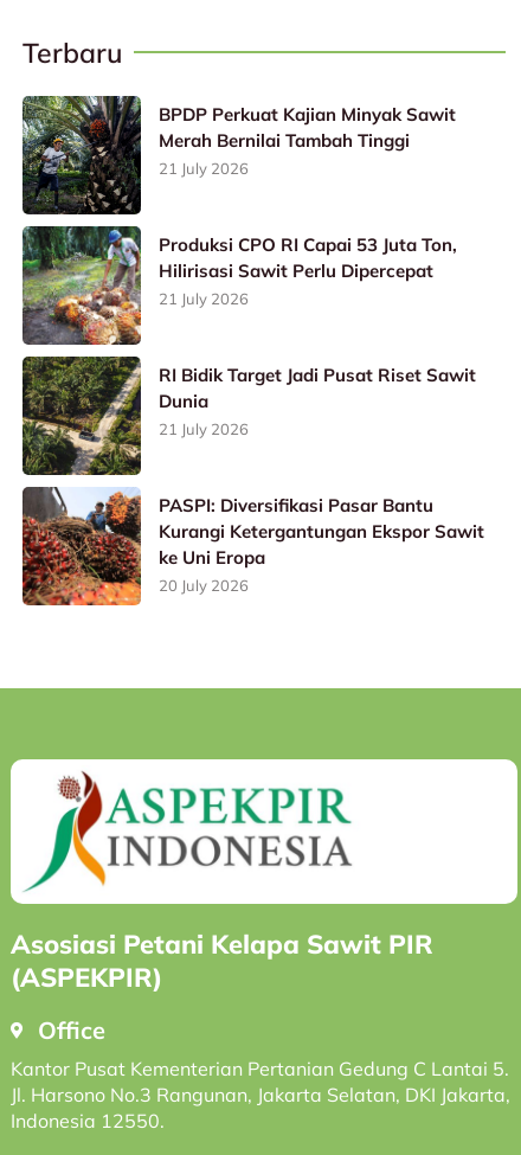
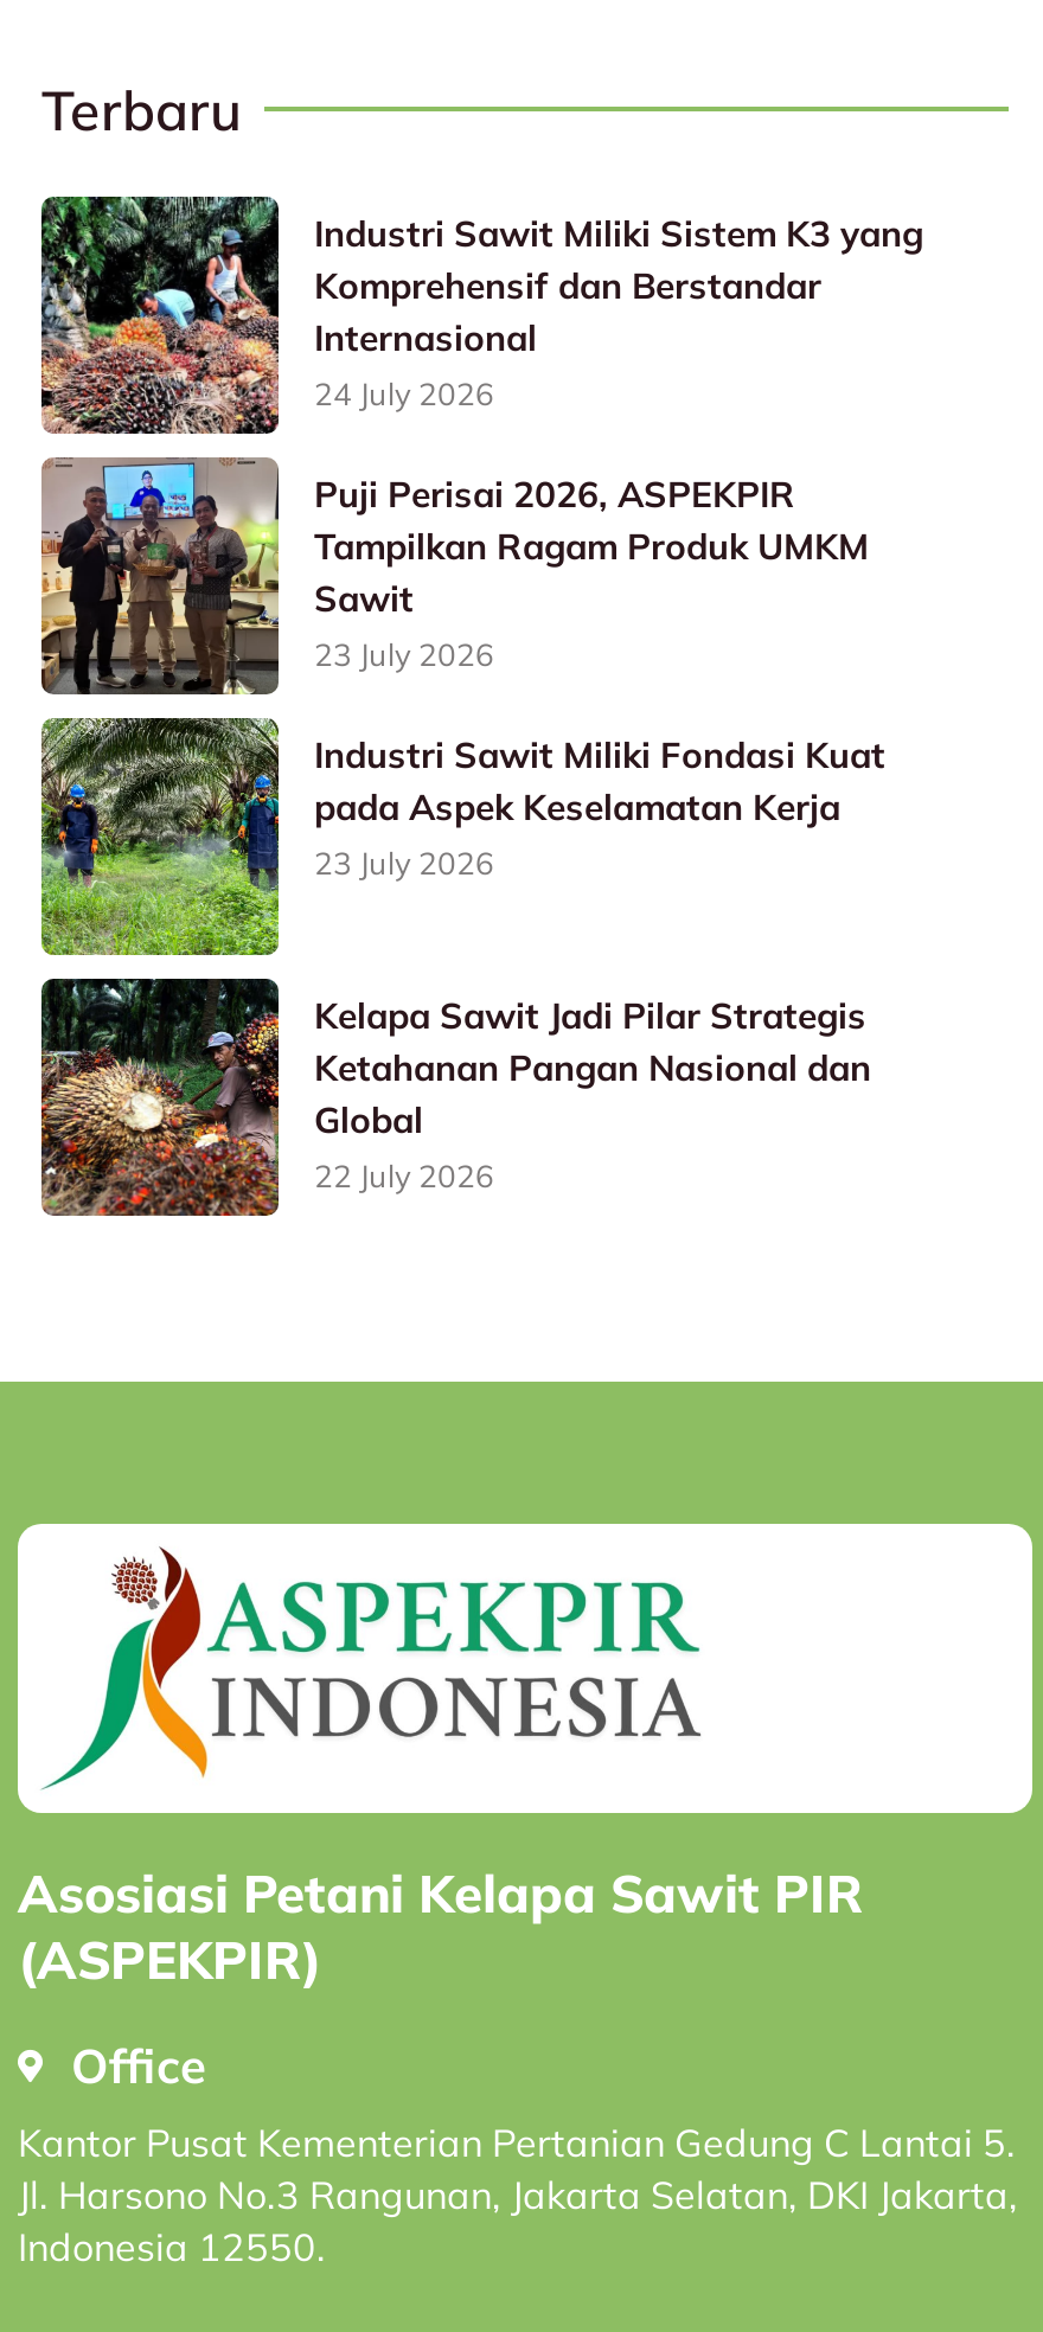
- [image]
- BPDP Perkuat Kajian Minyak Sawit
- Merah Bernilai Tambah Tinggi
- 21 July 2026
+ [image]
+ Industri Sawit Miliki Sistem K3 yang
+ Komprehensif dan Berstandar
+ Internasional
+ 24 July 2026

- [image]
- Produksi CPO RI Capai 53 Juta Ton,
- Hilirisasi Sawit Perlu Dipercepat
- 21 July 2026
+ [image]
+ Puji Perisai 2026, ASPEKPIR
+ Tampilkan Ragam Produk UMKM
+ Sawit
+ 23 July 2026

- [image]
- RI Bidik Target Jadi Pusat Riset Sawit
- Dunia
- 21 July 2026
+ [image]
+ Industri Sawit Miliki Fondasi Kuat
+ pada Aspek Keselamatan Kerja
+ 23 July 2026

- [image]
- PASPI: Diversifikasi Pasar Bantu
- Kurangi Ketergantungan Ekspor Sawit
- ke Uni Eropa
- 20 July 2026
+ [image]
+ Kelapa Sawit Jadi Pilar Strategis
+ Ketahanan Pangan Nasional dan
+ Global
+ 22 July 2026
